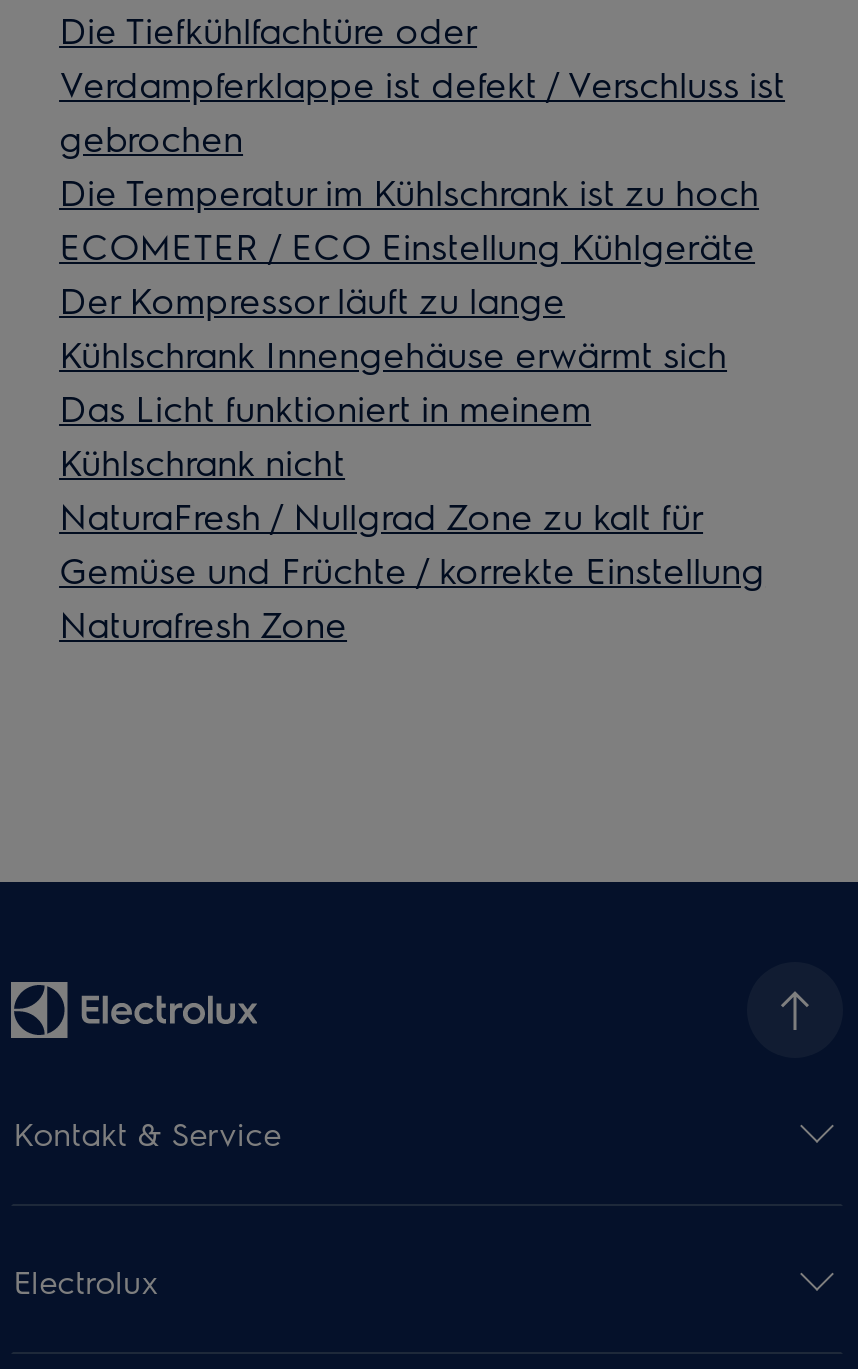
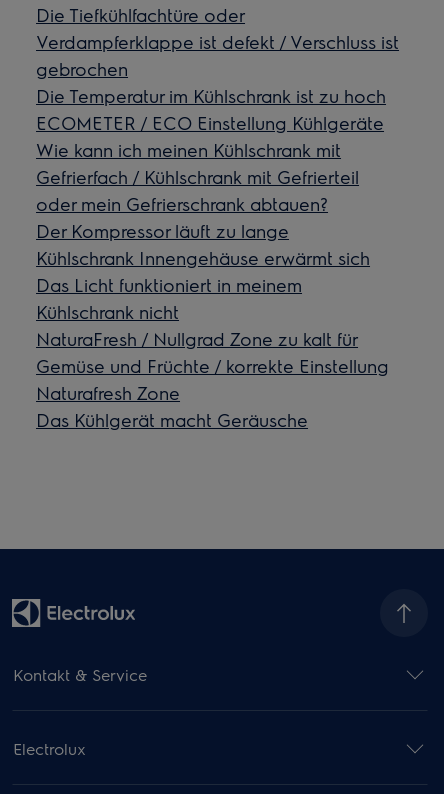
+ Wie kann ich meinen Kühlschrank mit
+ Gefrierfach / Kühlschrank mit Gefrierteil
+ oder mein Gefrierschrank abtauen?

+ Das Kühlgerät macht Geräusche
